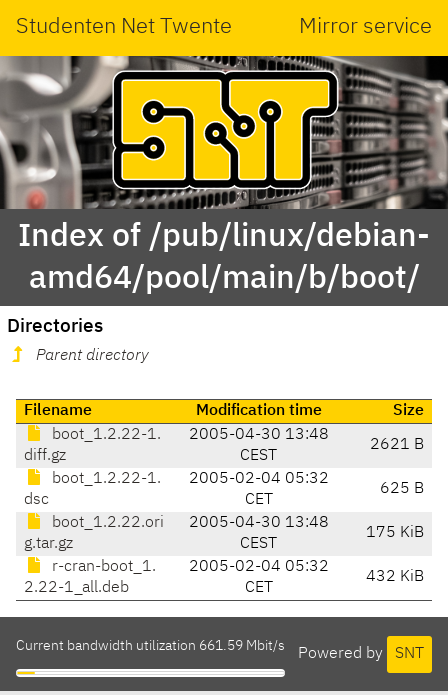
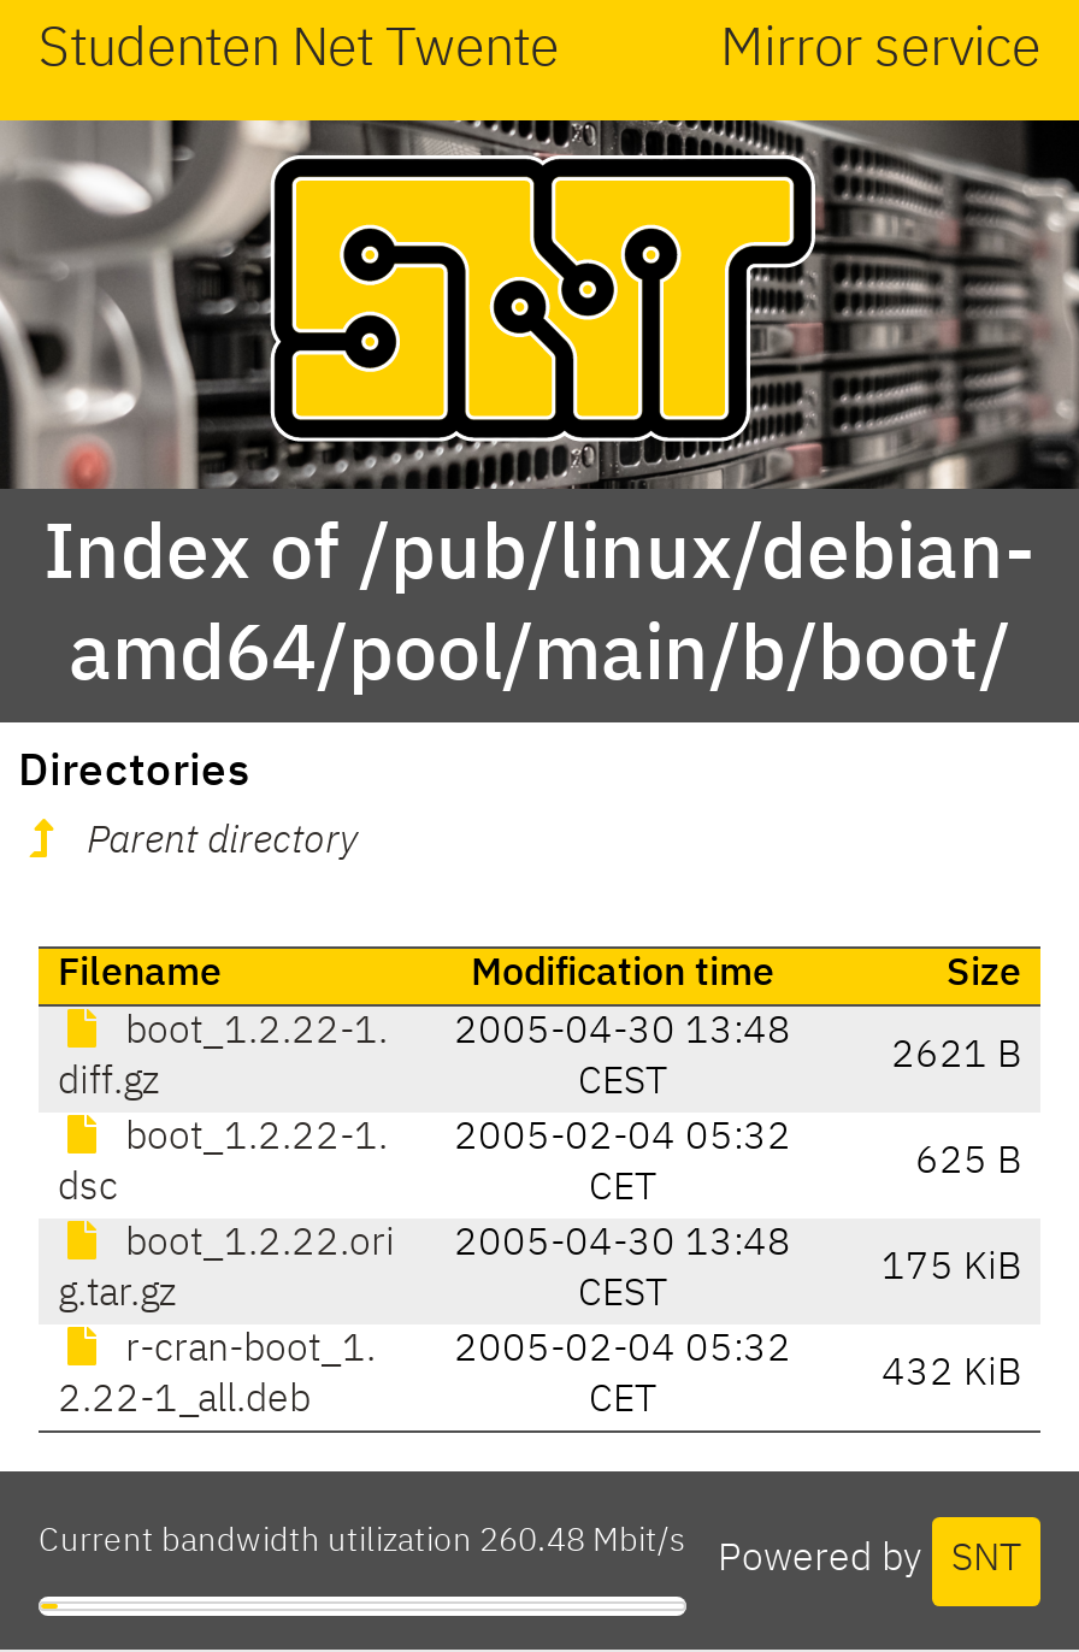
- Current bandwidth utilization 661.59 Mbit/s
+ Current bandwidth utilization 260.48 Mbit/s
